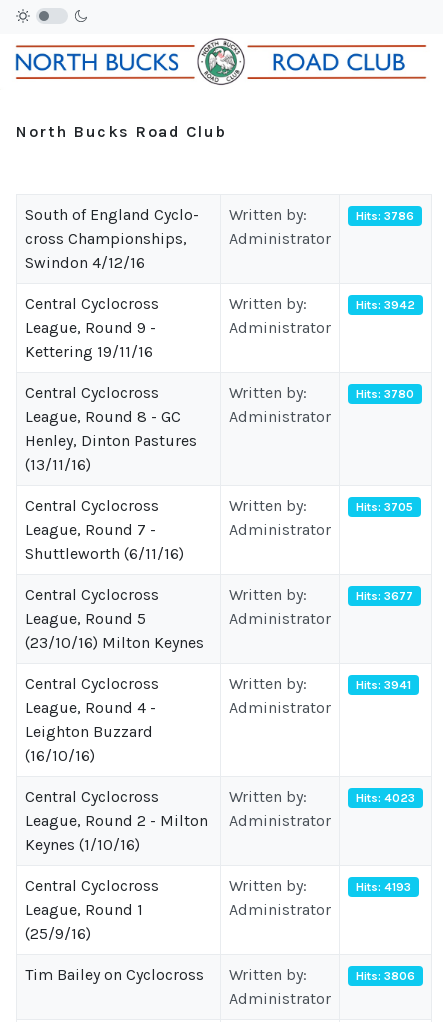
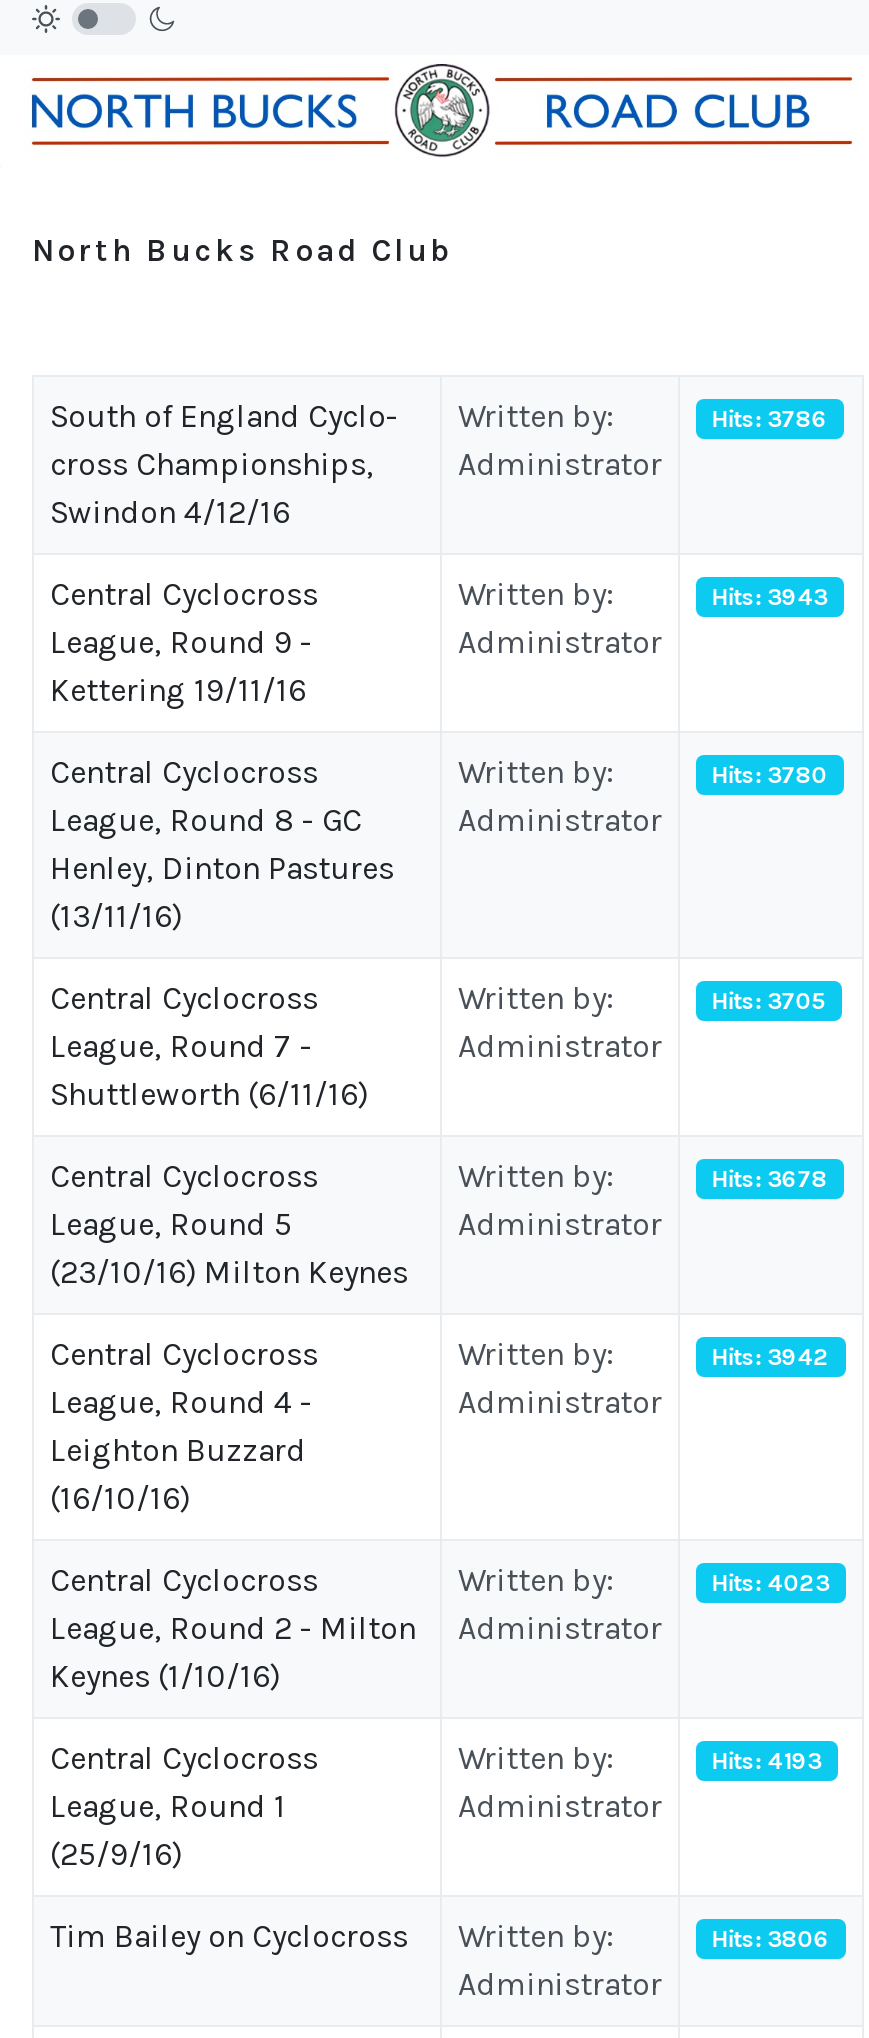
- Hits: 3942
+ Hits: 3943

- Hits: 3677
+ Hits: 3678

- Hits: 3941
+ Hits: 3942
